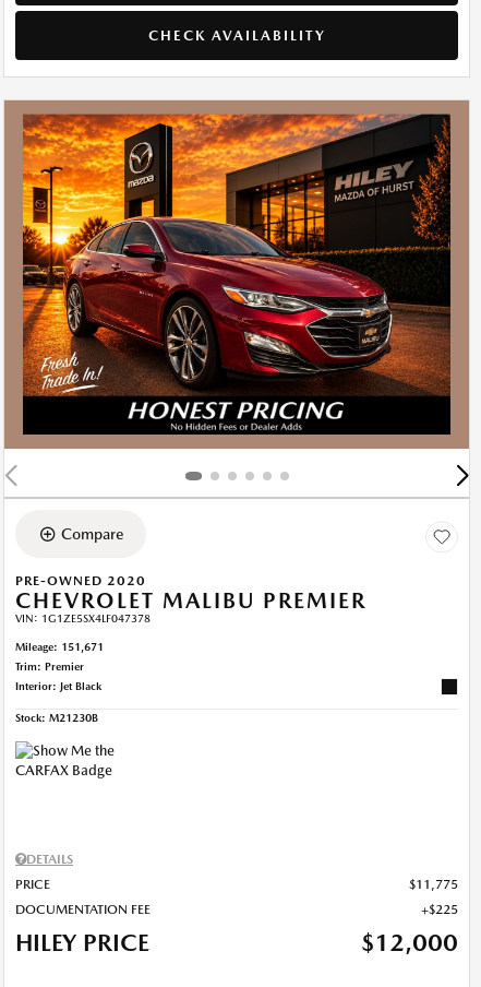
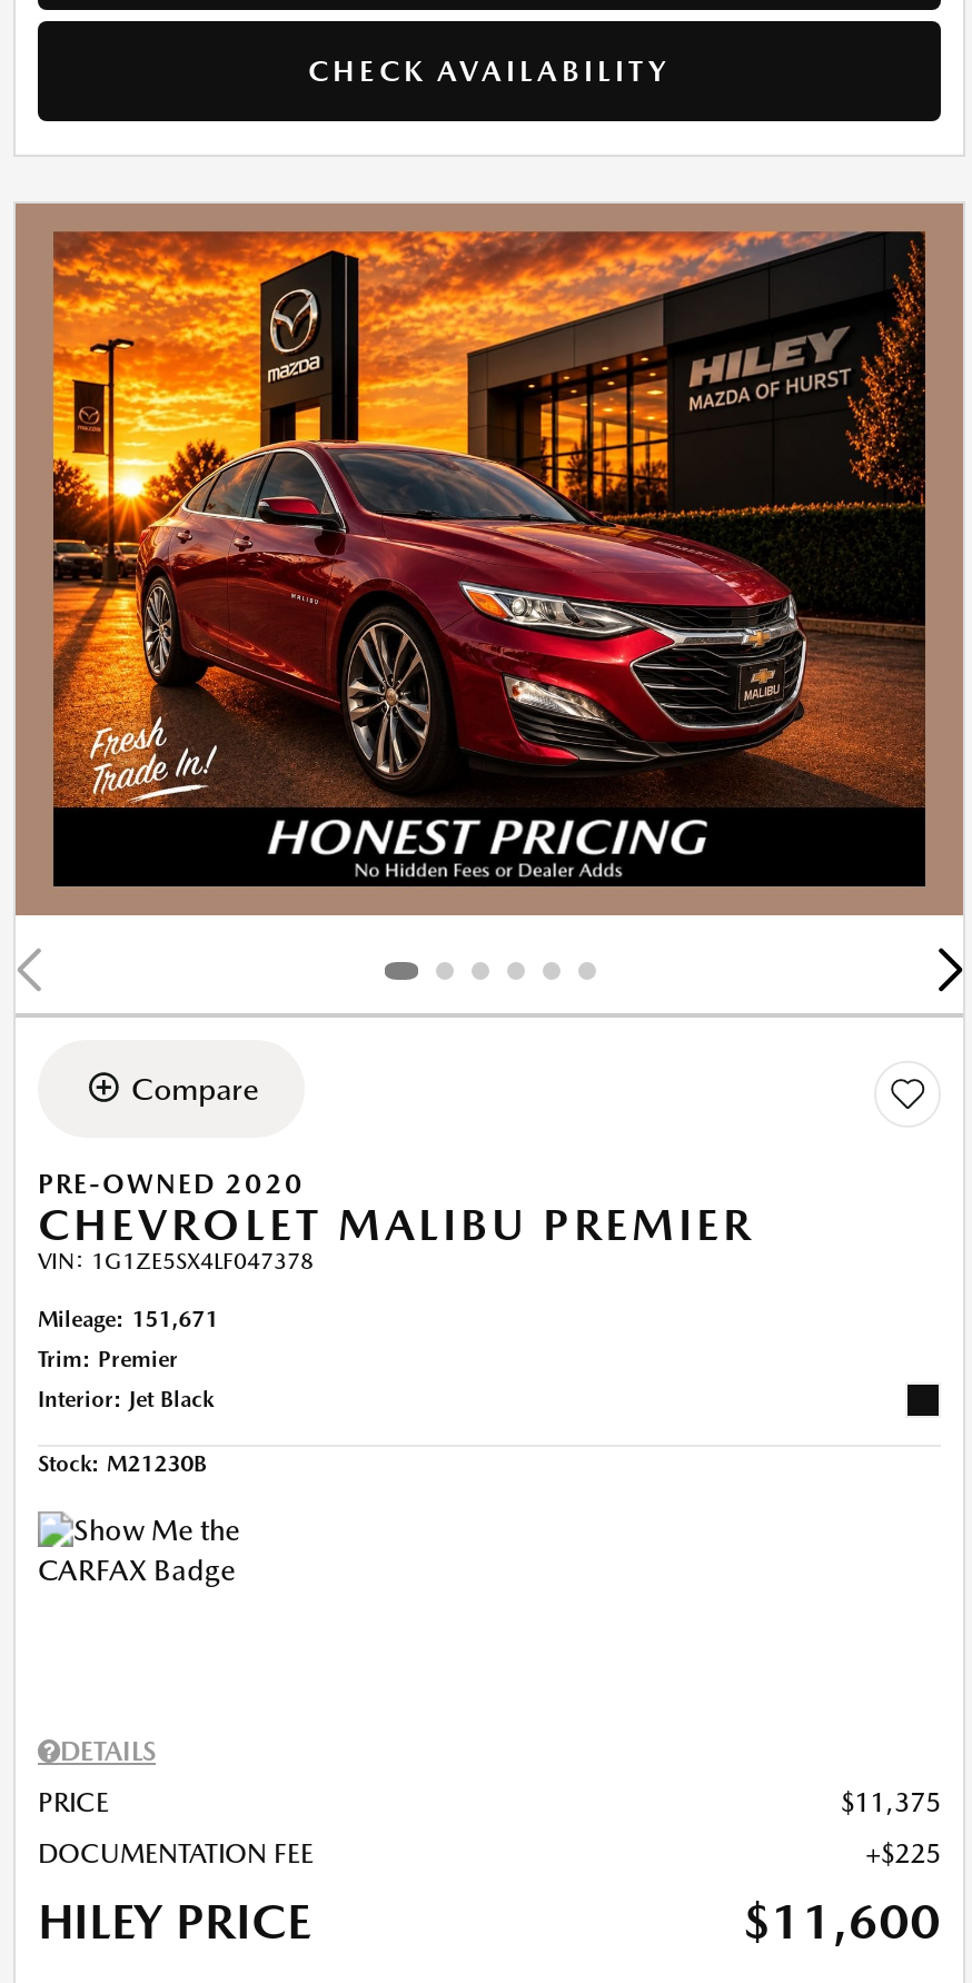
- $11,775
+ $11,375

- $12,000
+ $11,600
